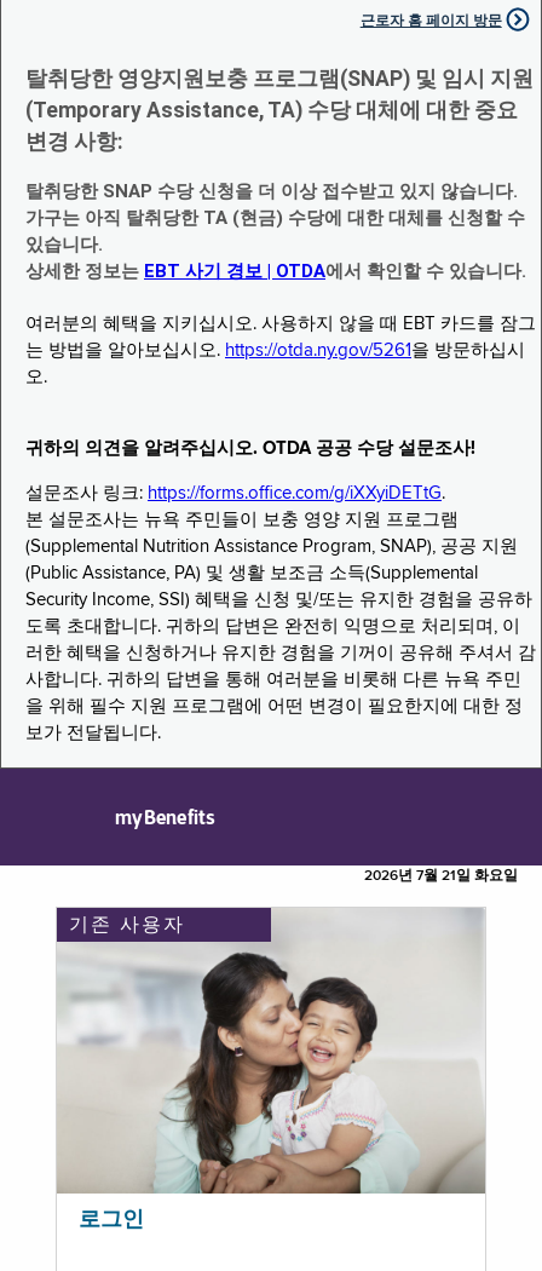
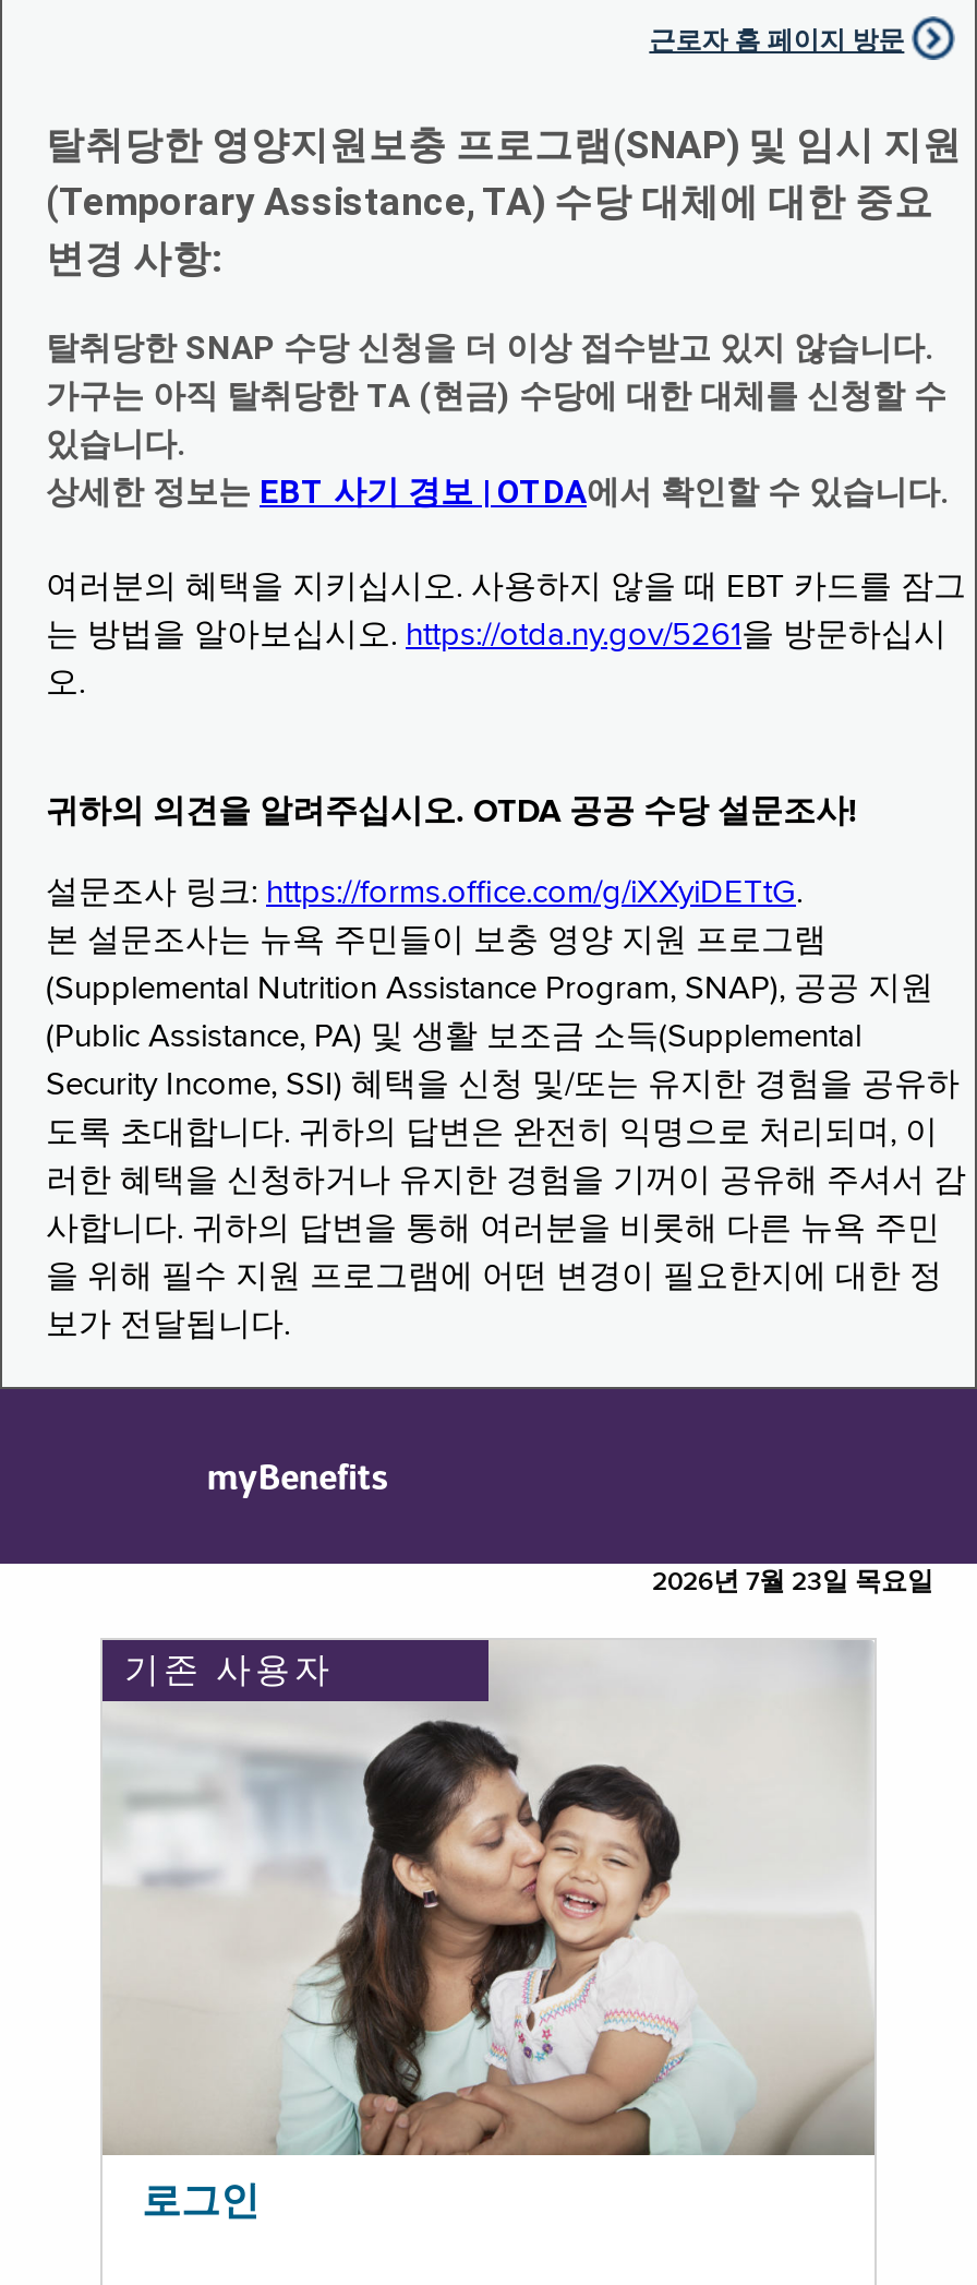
- 2026년 7월 21일 화요일
+ 2026년 7월 23일 목요일
